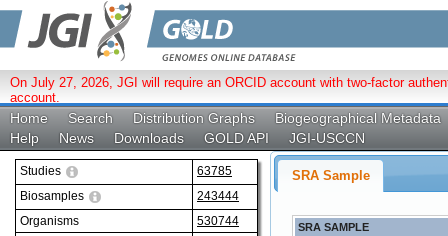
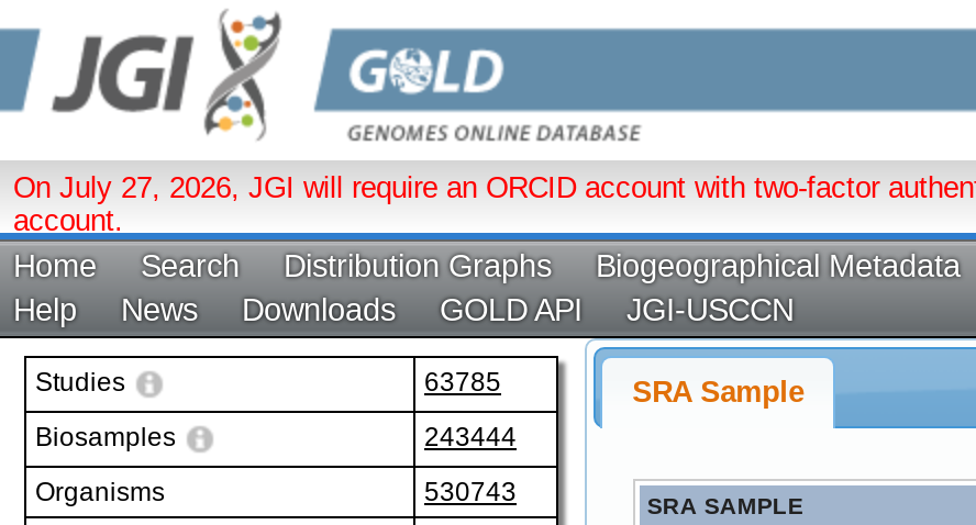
- 530744
+ 530743
